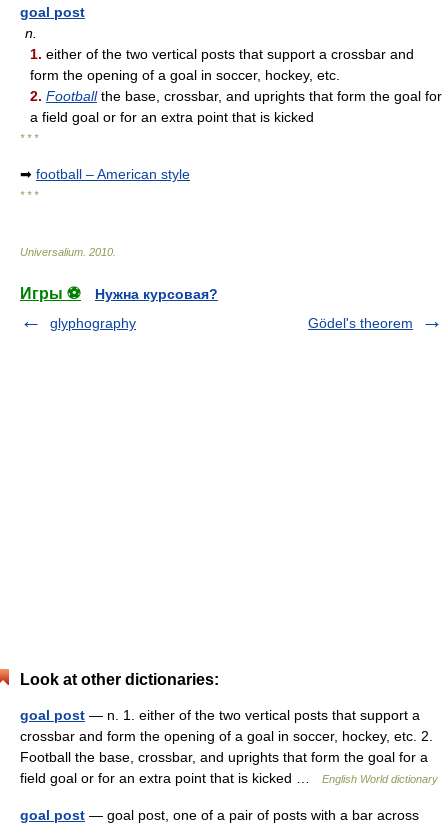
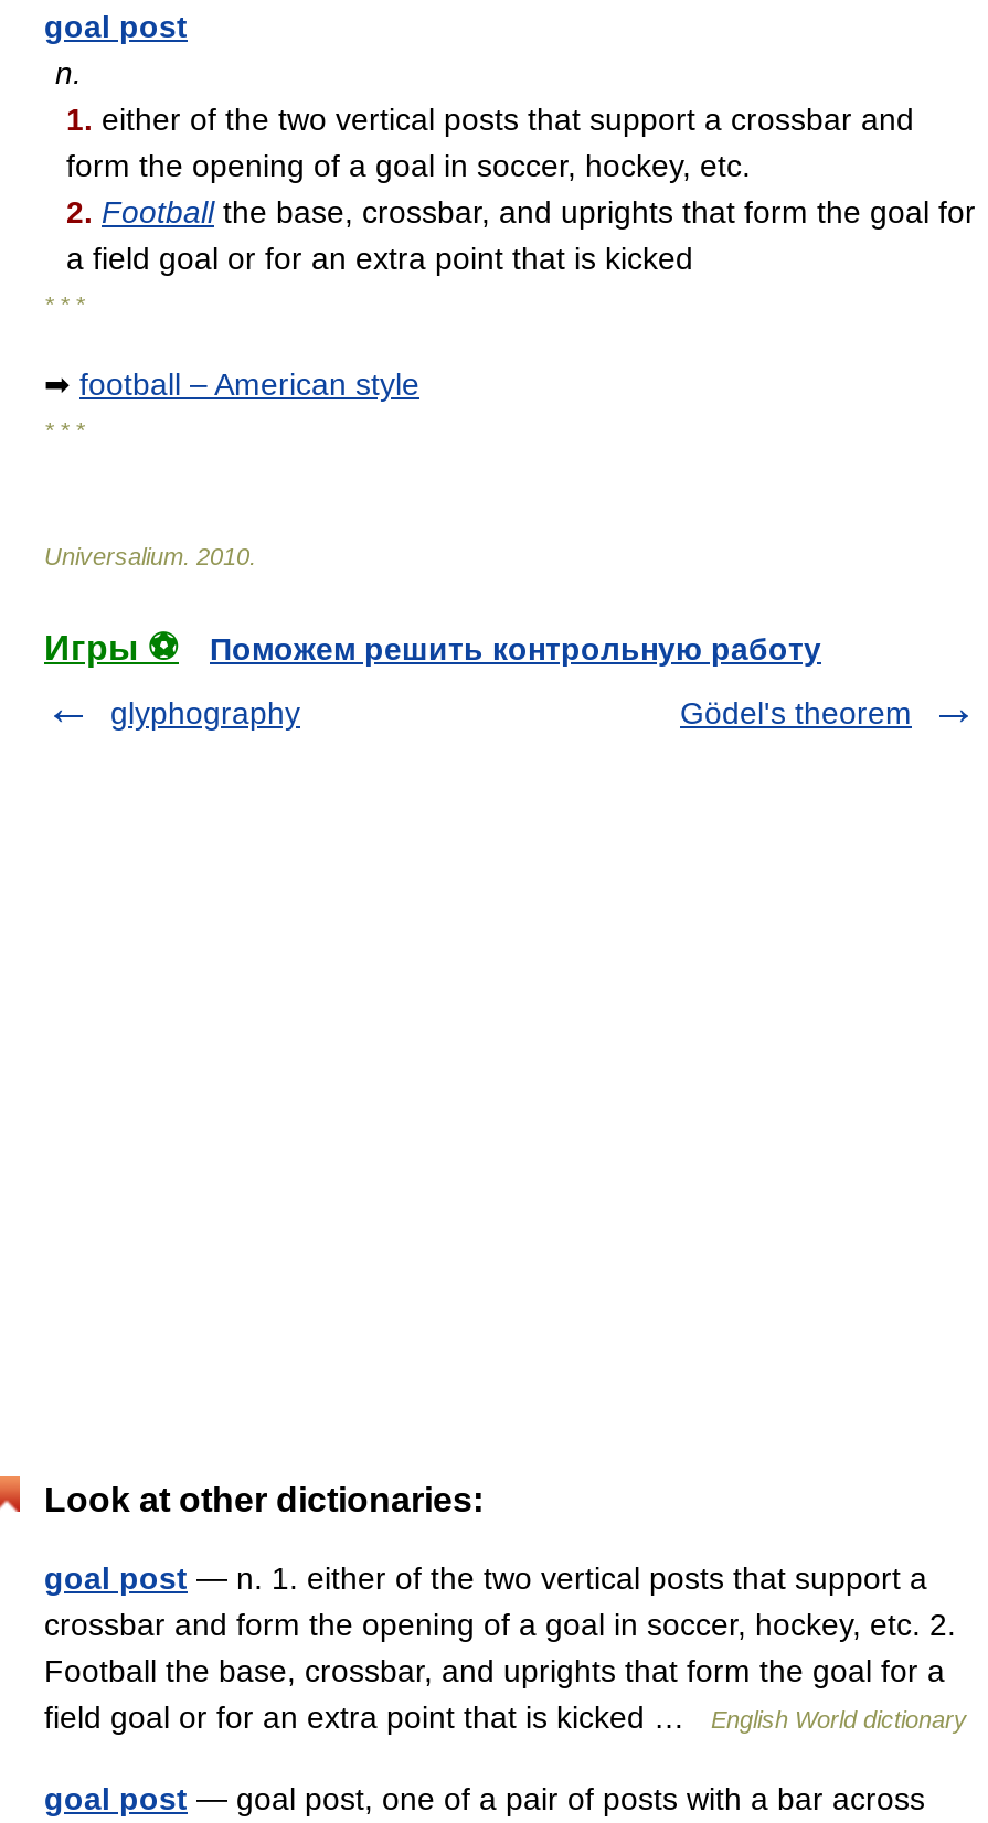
- Нужна курсовая?
+ Поможем решить контрольную работу
